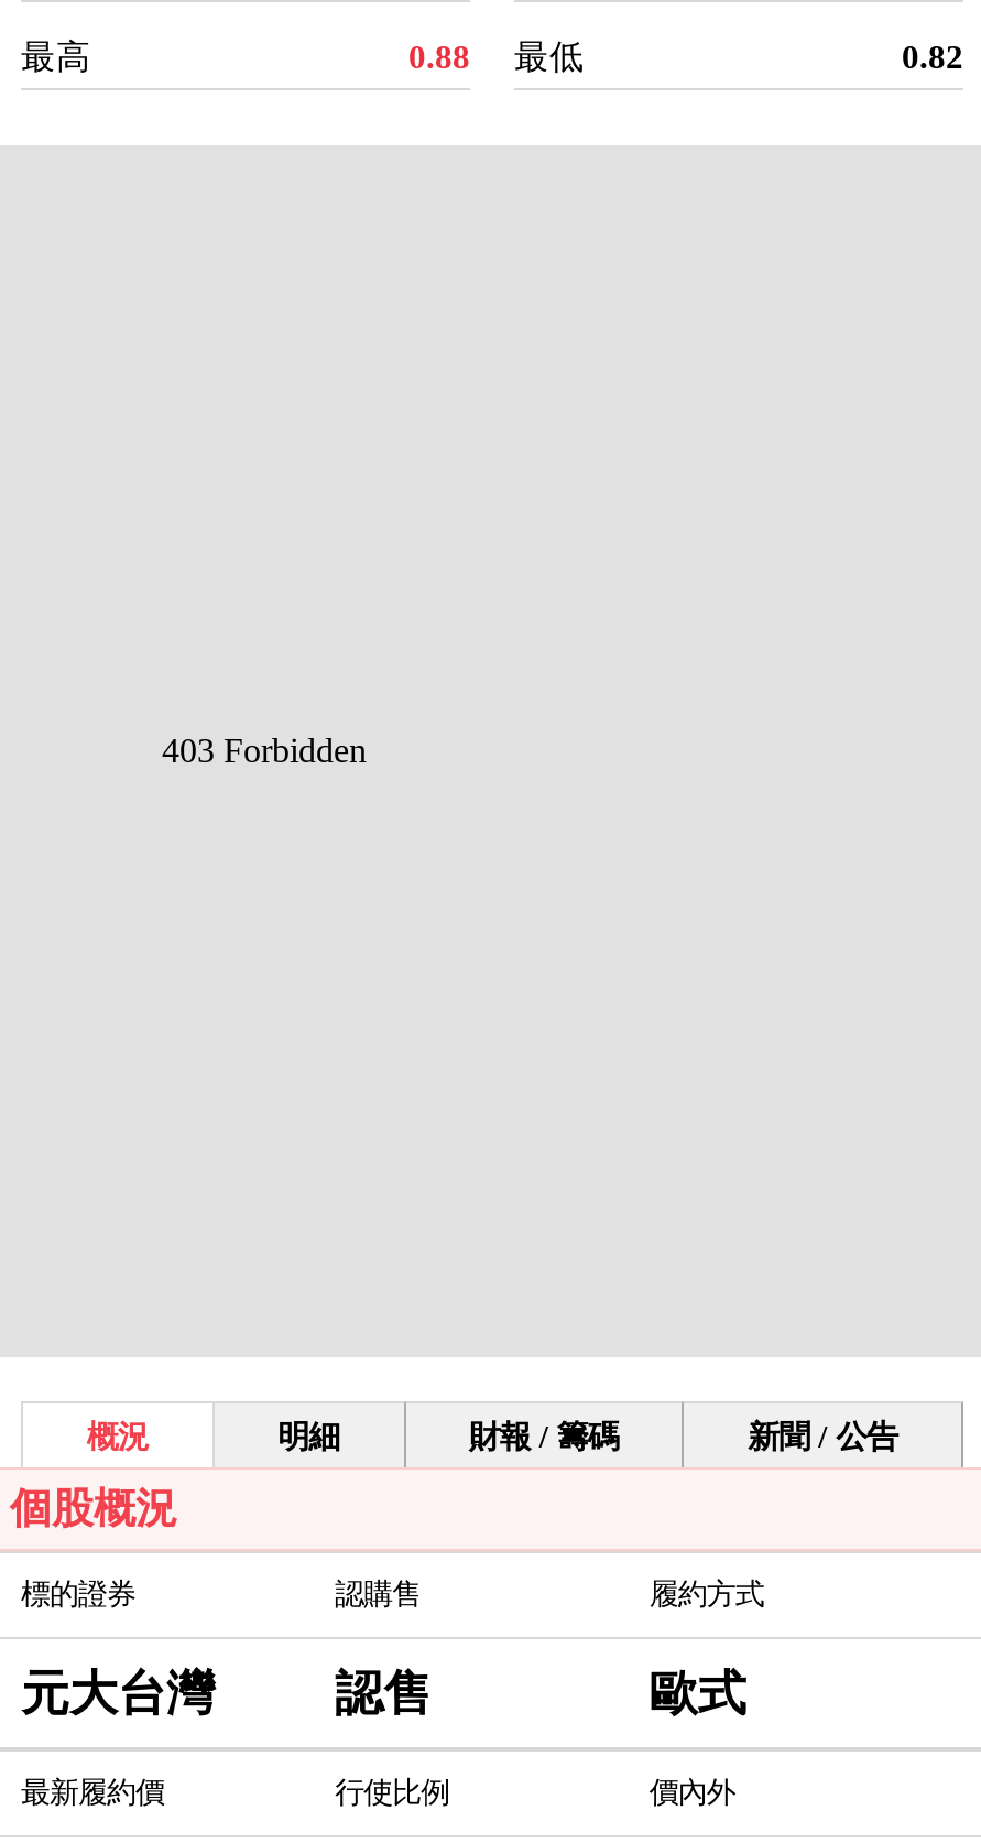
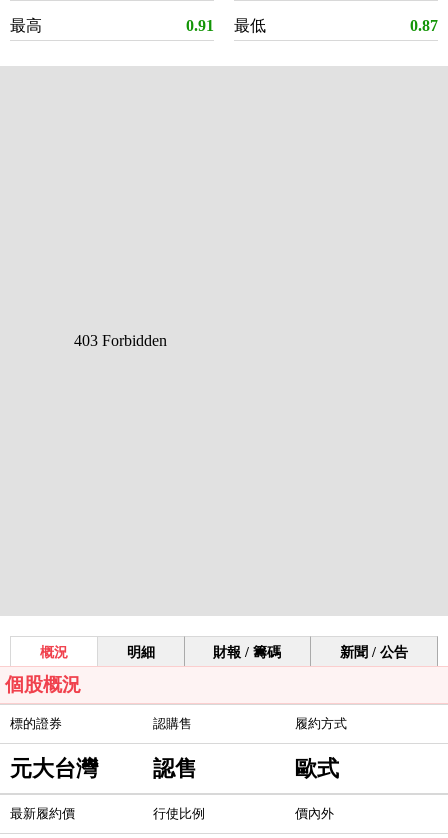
- 0.88 最低
+ 0.91 最低

- 0.82
+ 0.87
